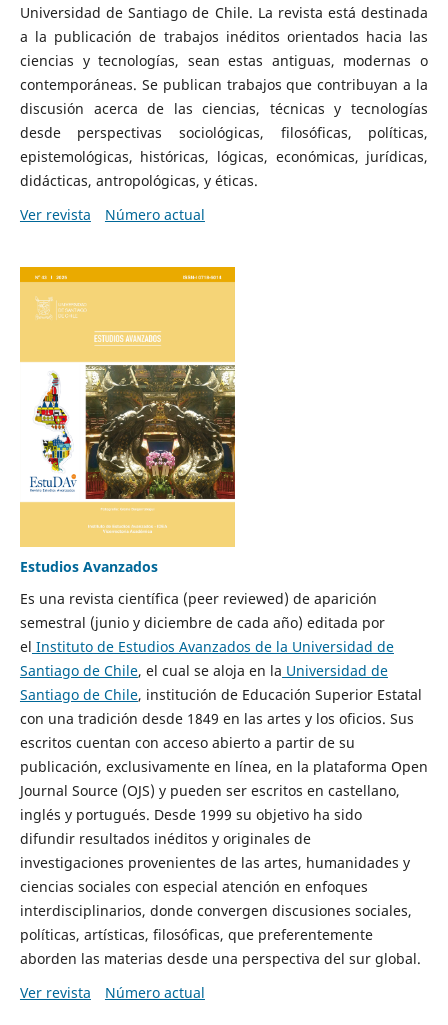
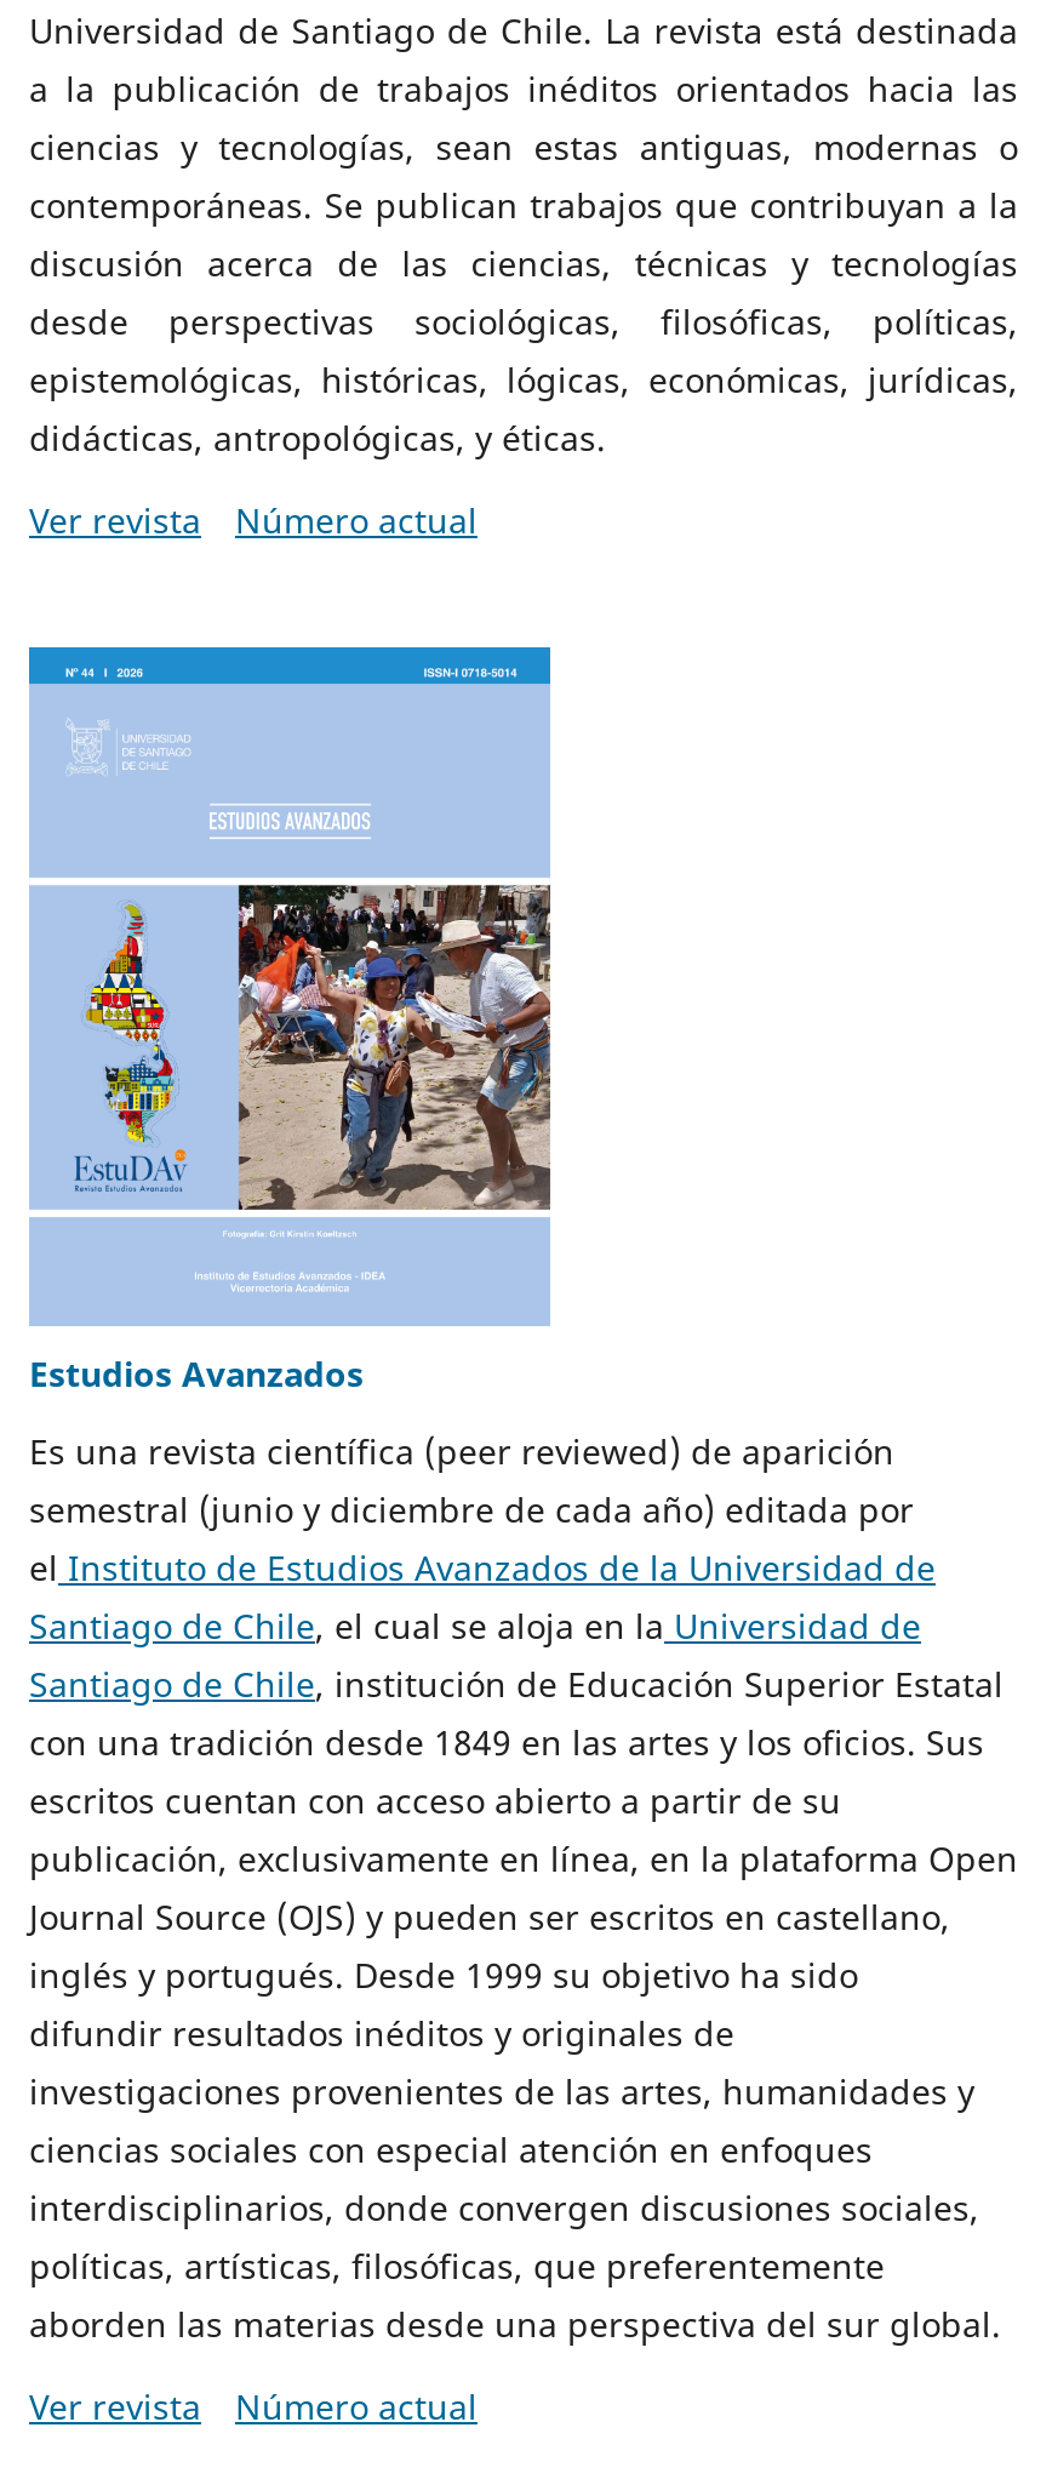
- [image]
+ [image]
